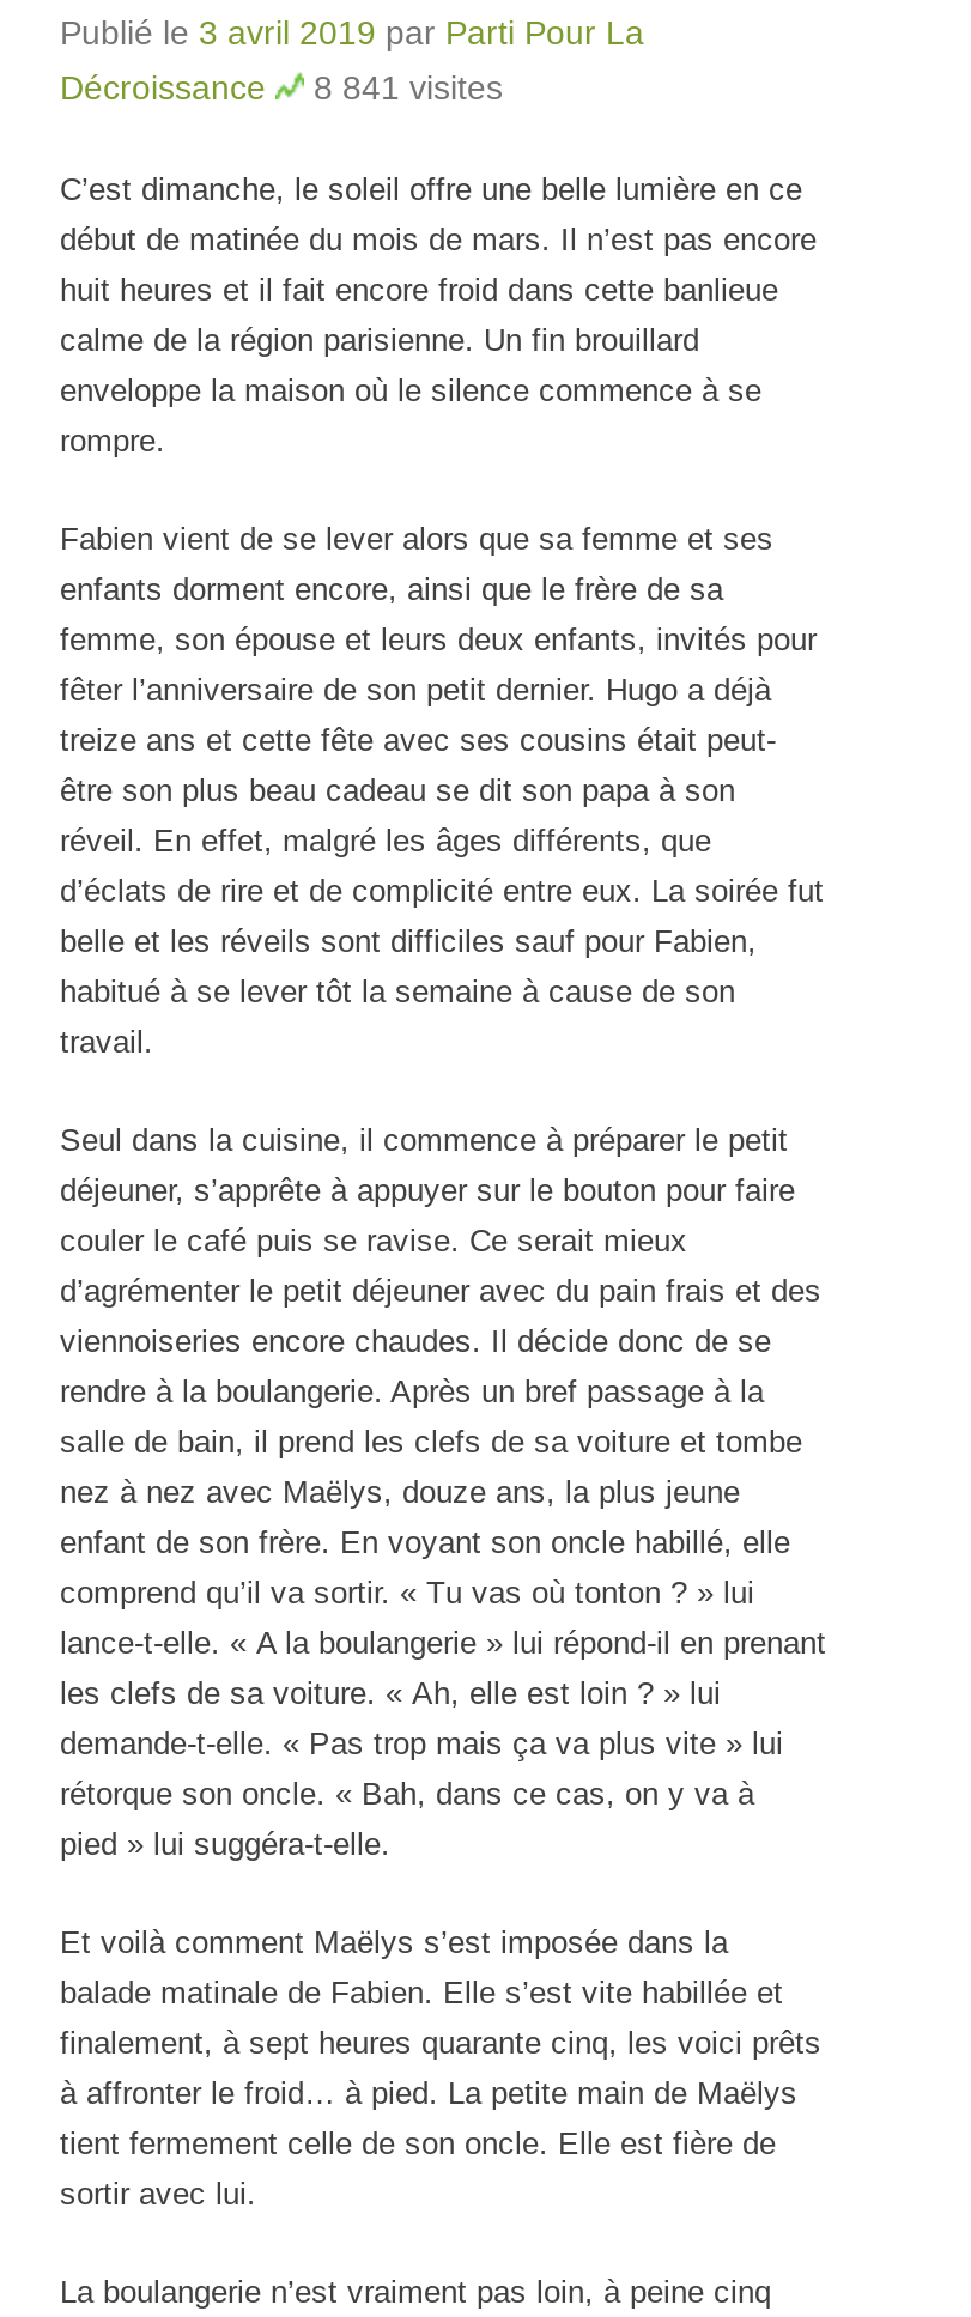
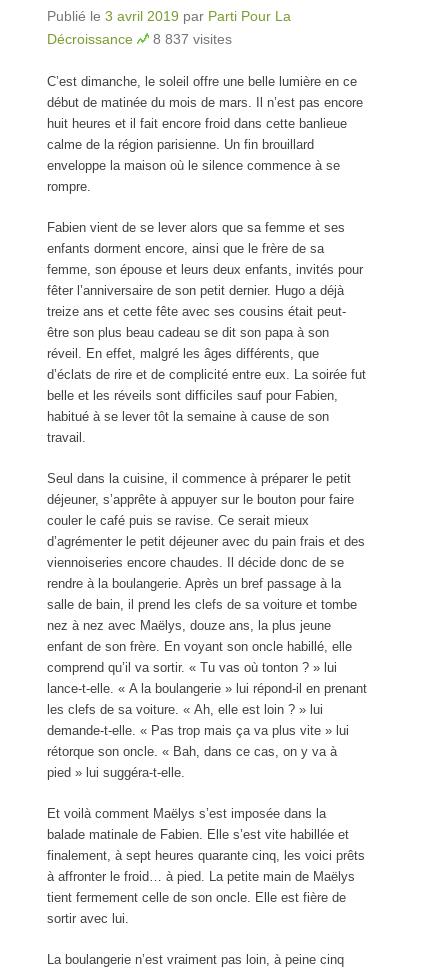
- Décroissance 8 841 visites
+ Décroissance 8 837 visites
